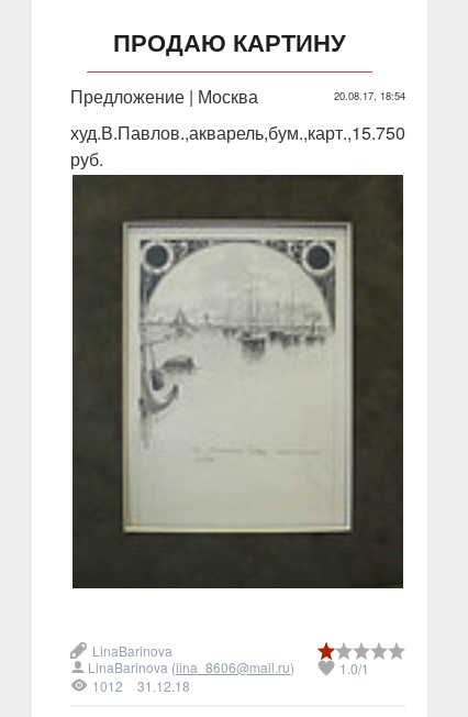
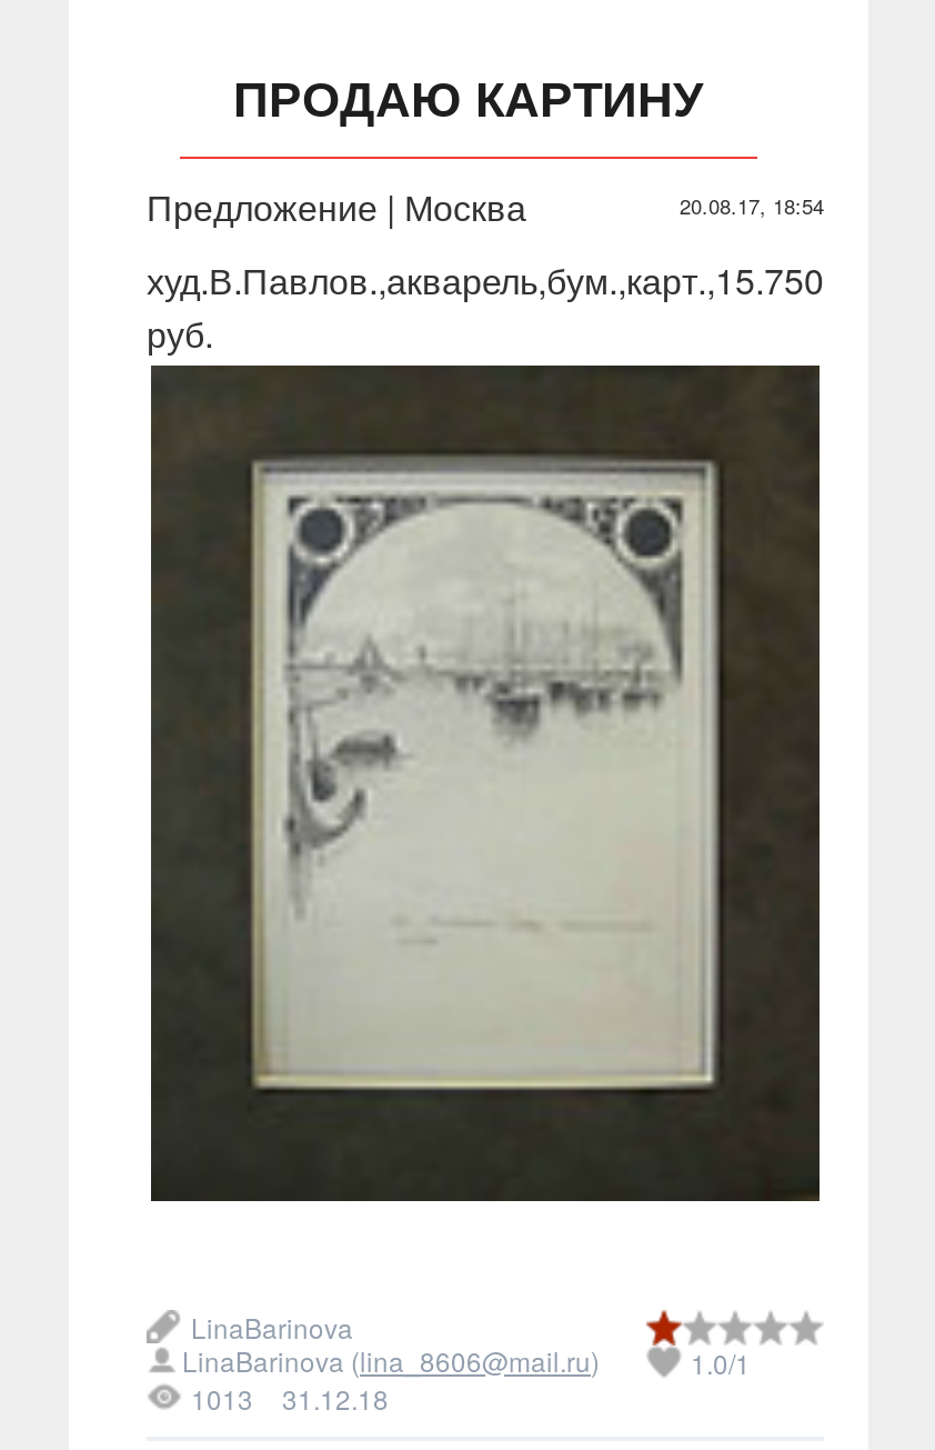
- 1012 31.12.18
+ 1013 31.12.18
